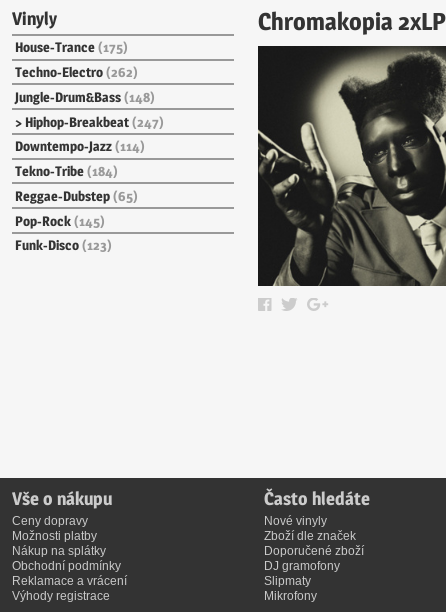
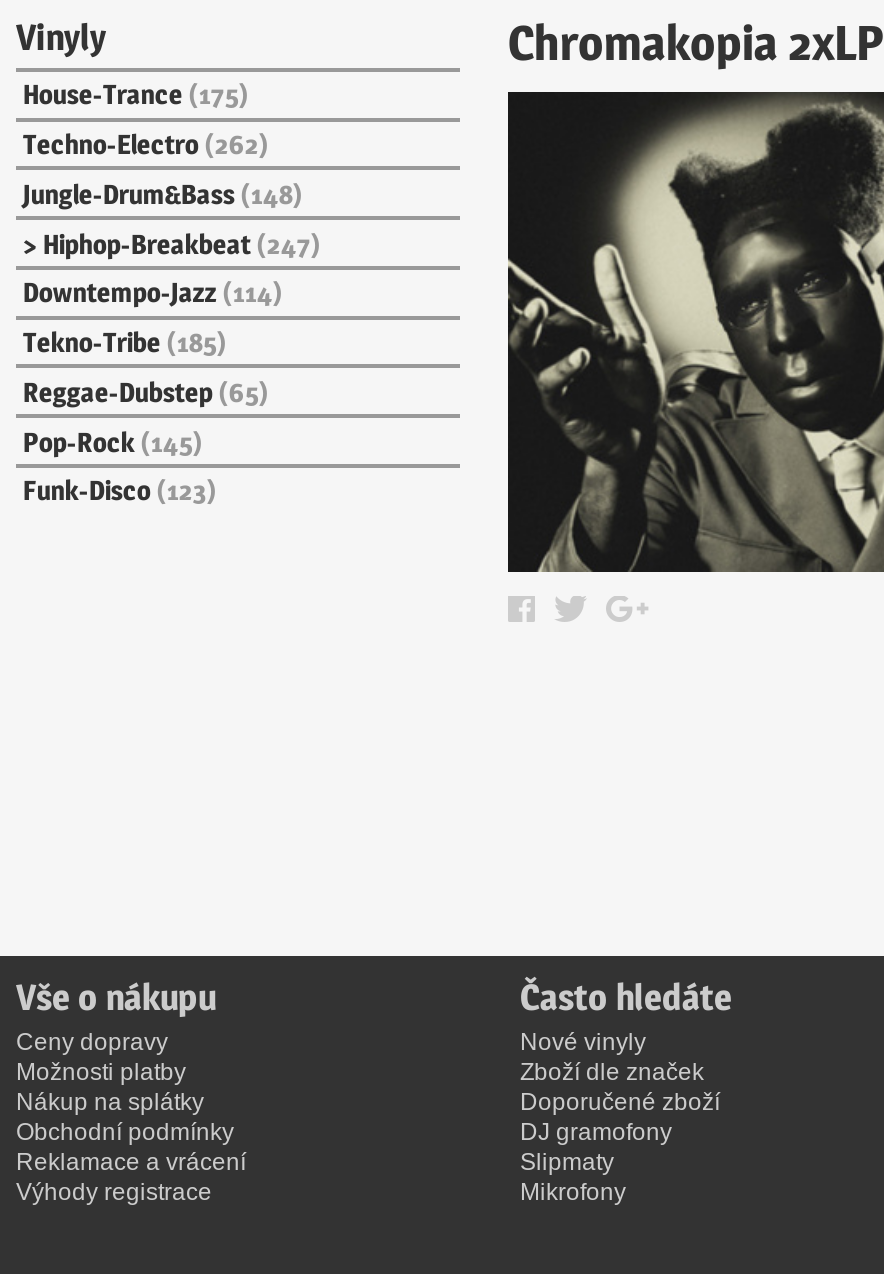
- Tekno-Tribe (184)
+ Tekno-Tribe (185)
